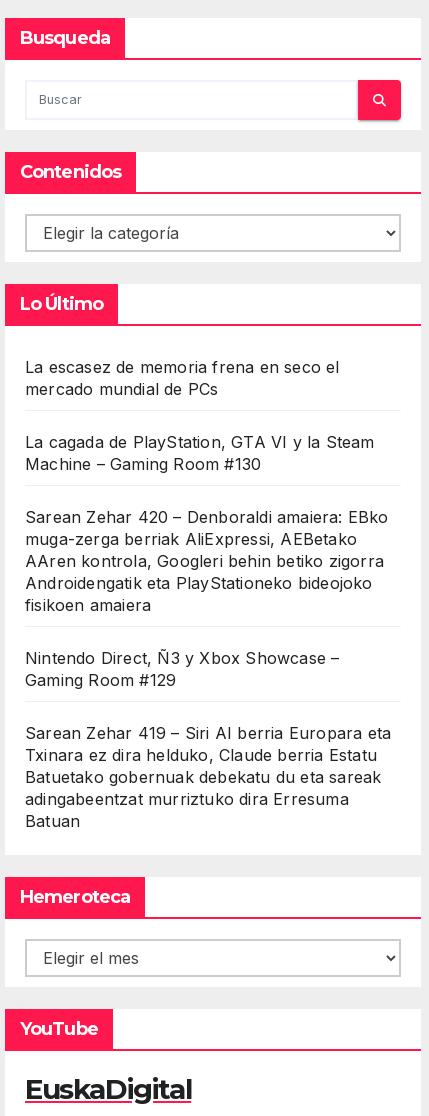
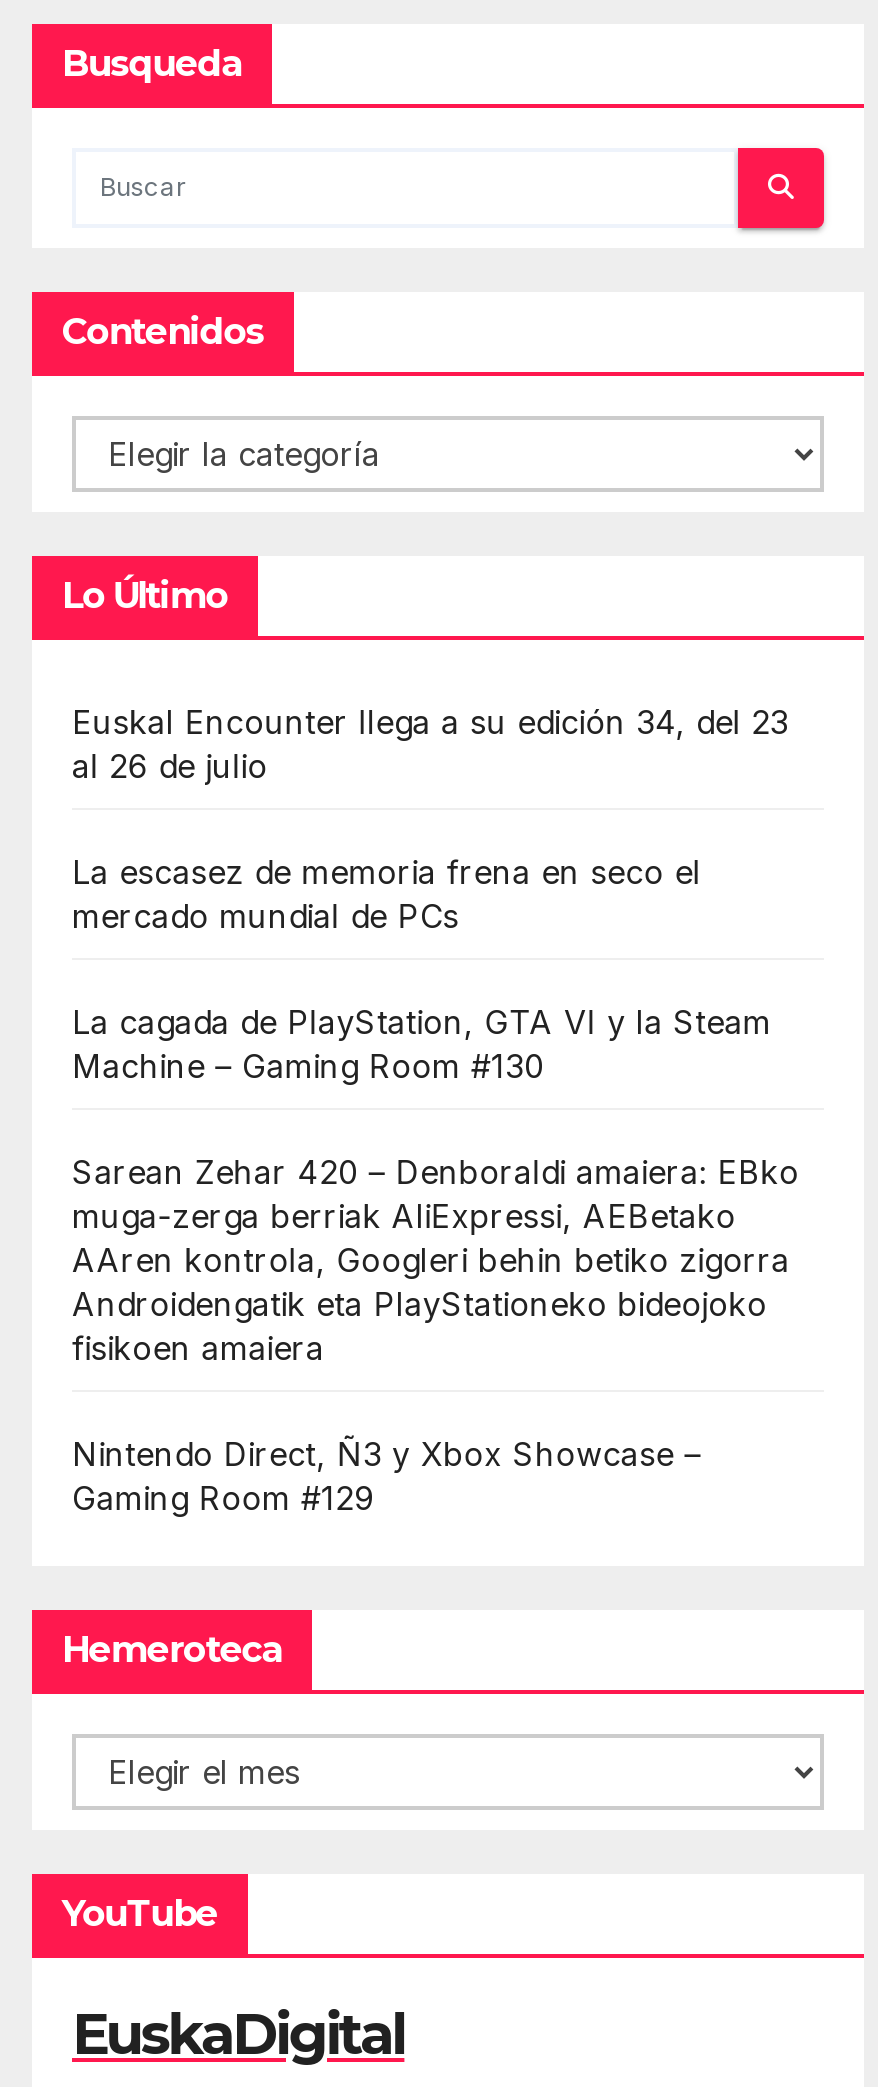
+ Euskal Encounter llega a su edición 34, del 23
+ al 26 de julio

moved down: La escasez de memoria frena en seco el | mercado mundial de PCs | La cagada de PlayStation, GTA VI y la Steam | ... | Nintendo Direct, Ñ3 y Xbox Showcase – | Gaming Room #129

- Sarean Zehar 419 – Siri AI berria Europara eta
- Txinara ez dira helduko, Claude berria Estatu
- Batuetako gobernuak debekatu du eta sareak
- adingabeentzat murriztuko dira Erresuma
- Batuan
